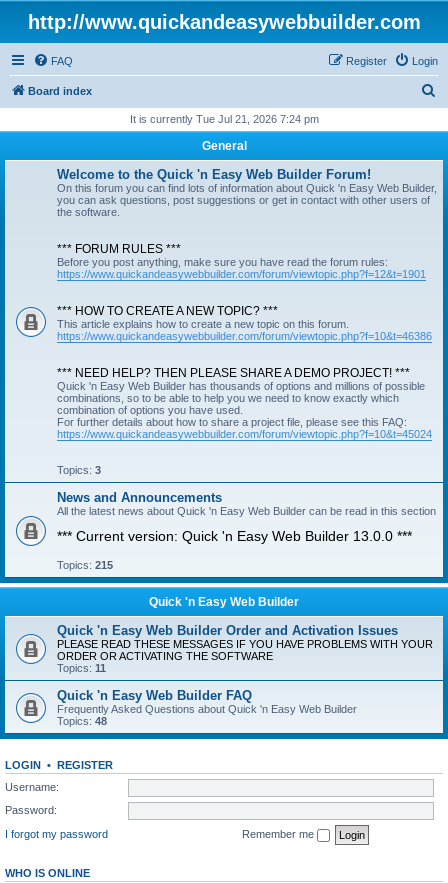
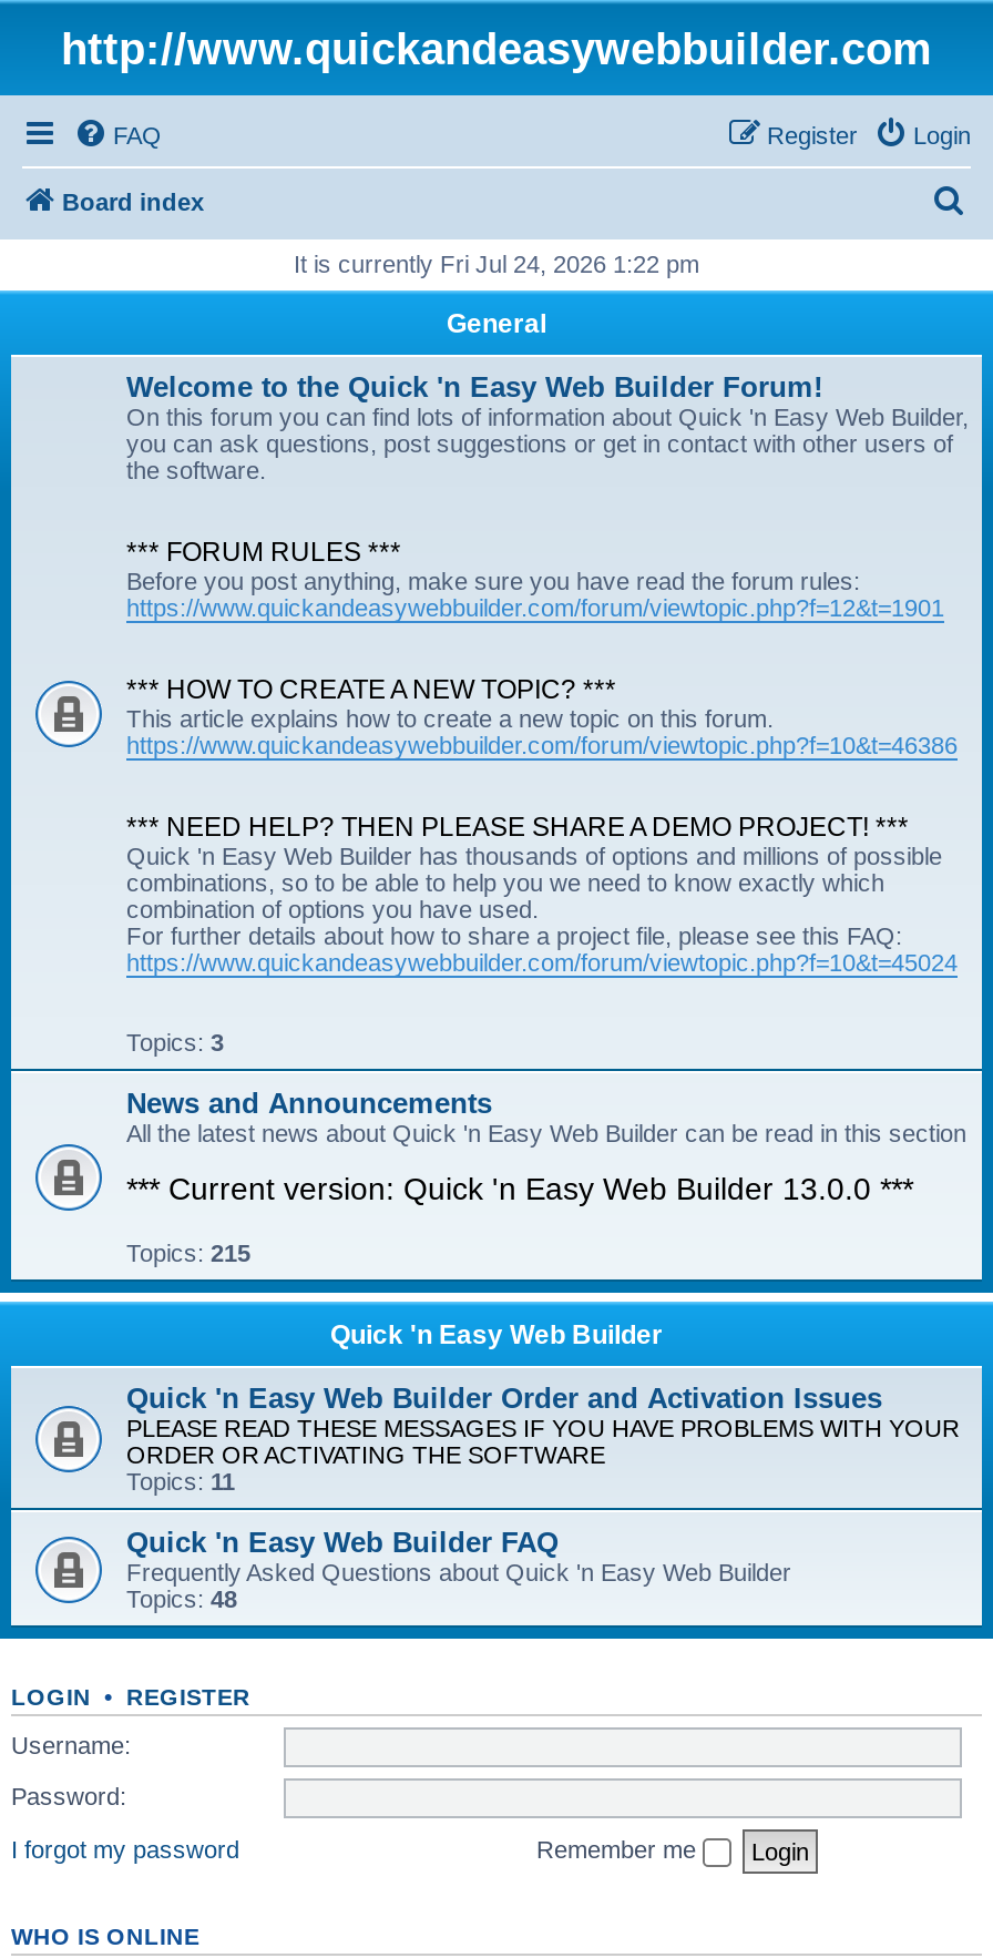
- It is currently Tue Jul 21, 2026 7:24 pm
+ It is currently Fri Jul 24, 2026 1:22 pm
